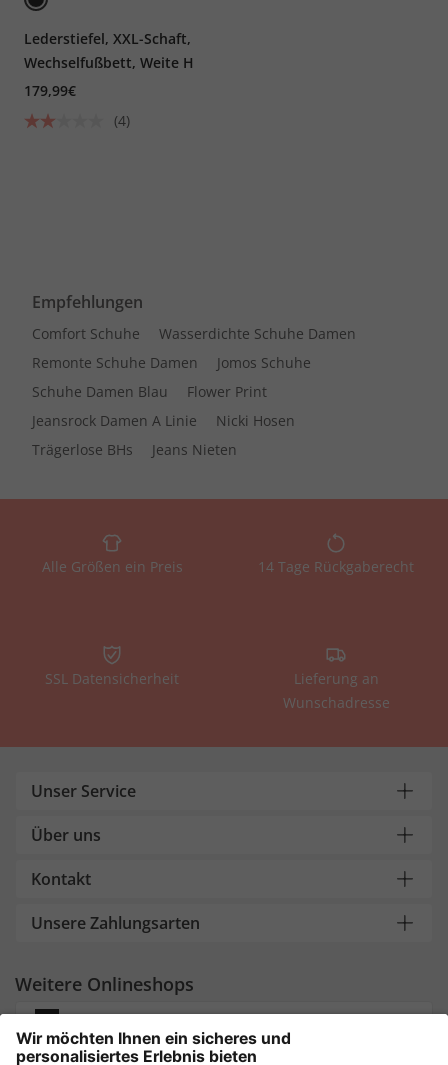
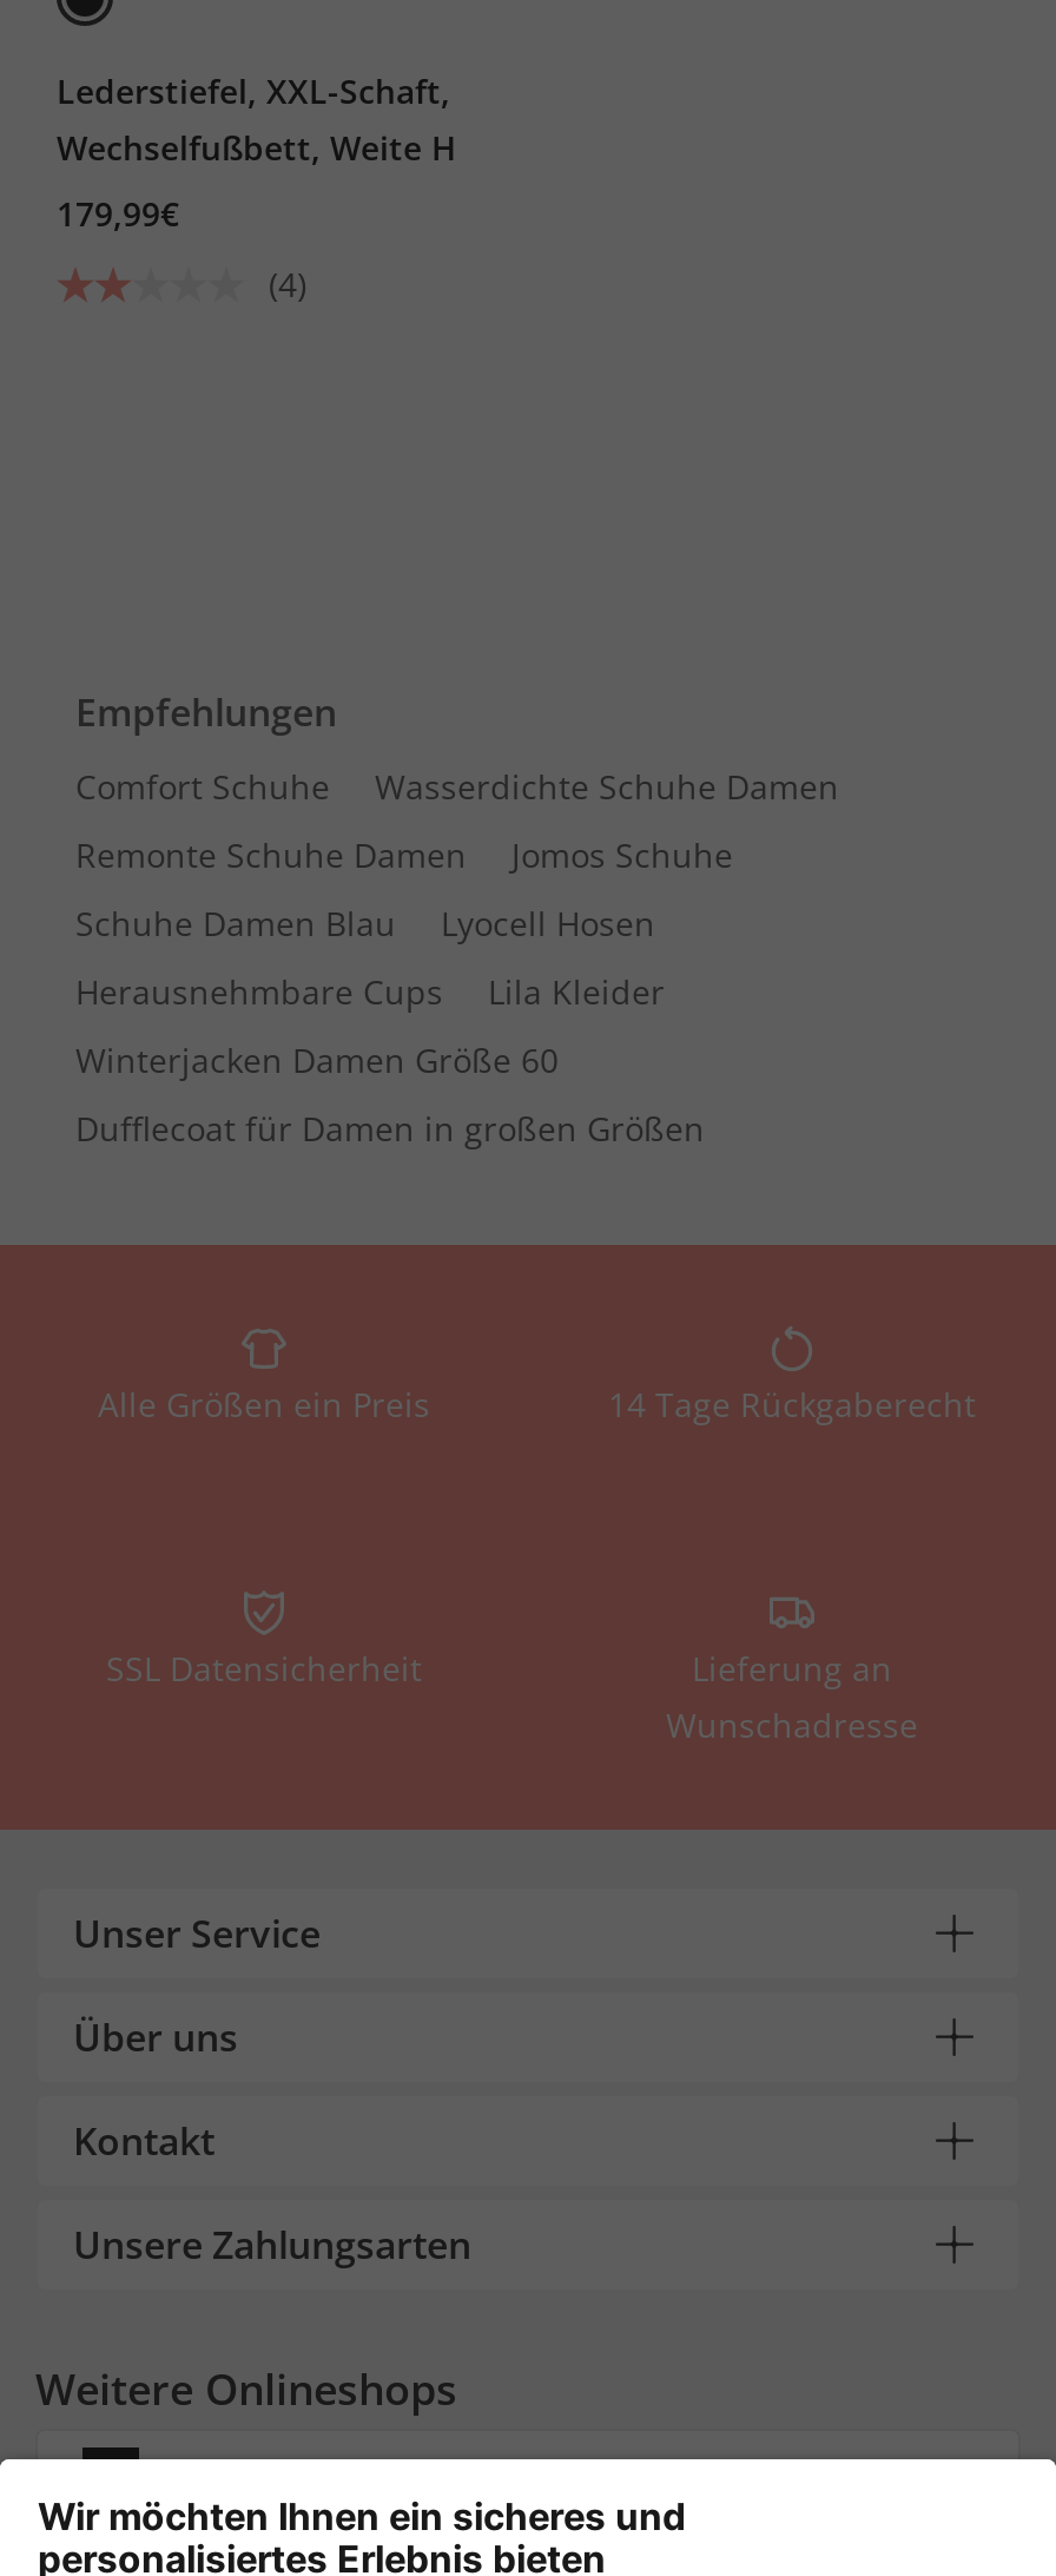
- Flower Print
- Jeansrock Damen A Linie
- Nicki Hosen
- Trägerlose BHs
- Jeans Nieten
+ Lyocell Hosen
+ Herausnehmbare Cups
+ Lila Kleider
+ Winterjacken Damen Größe 60
+ Dufflecoat für Damen in großen Größen
